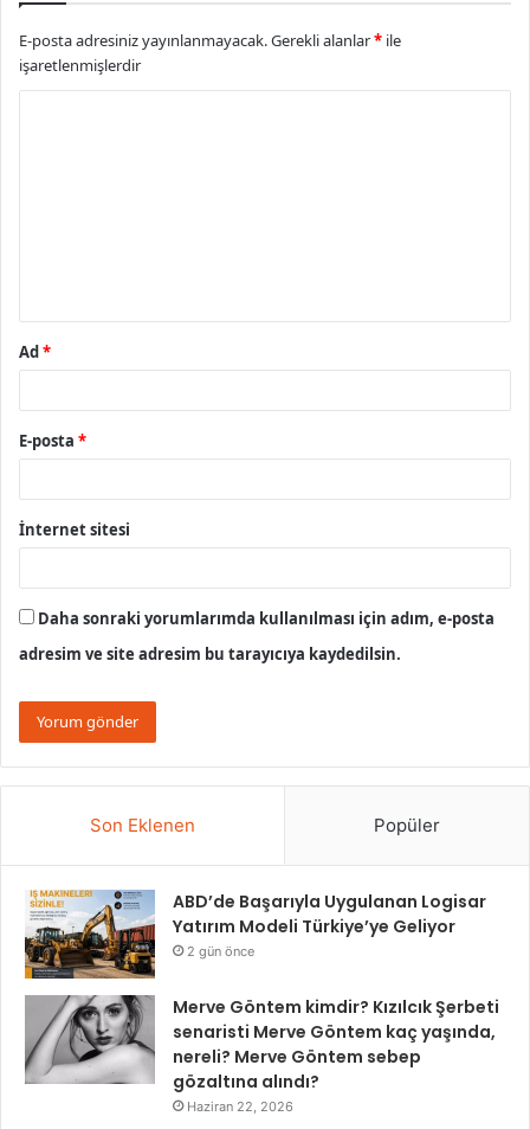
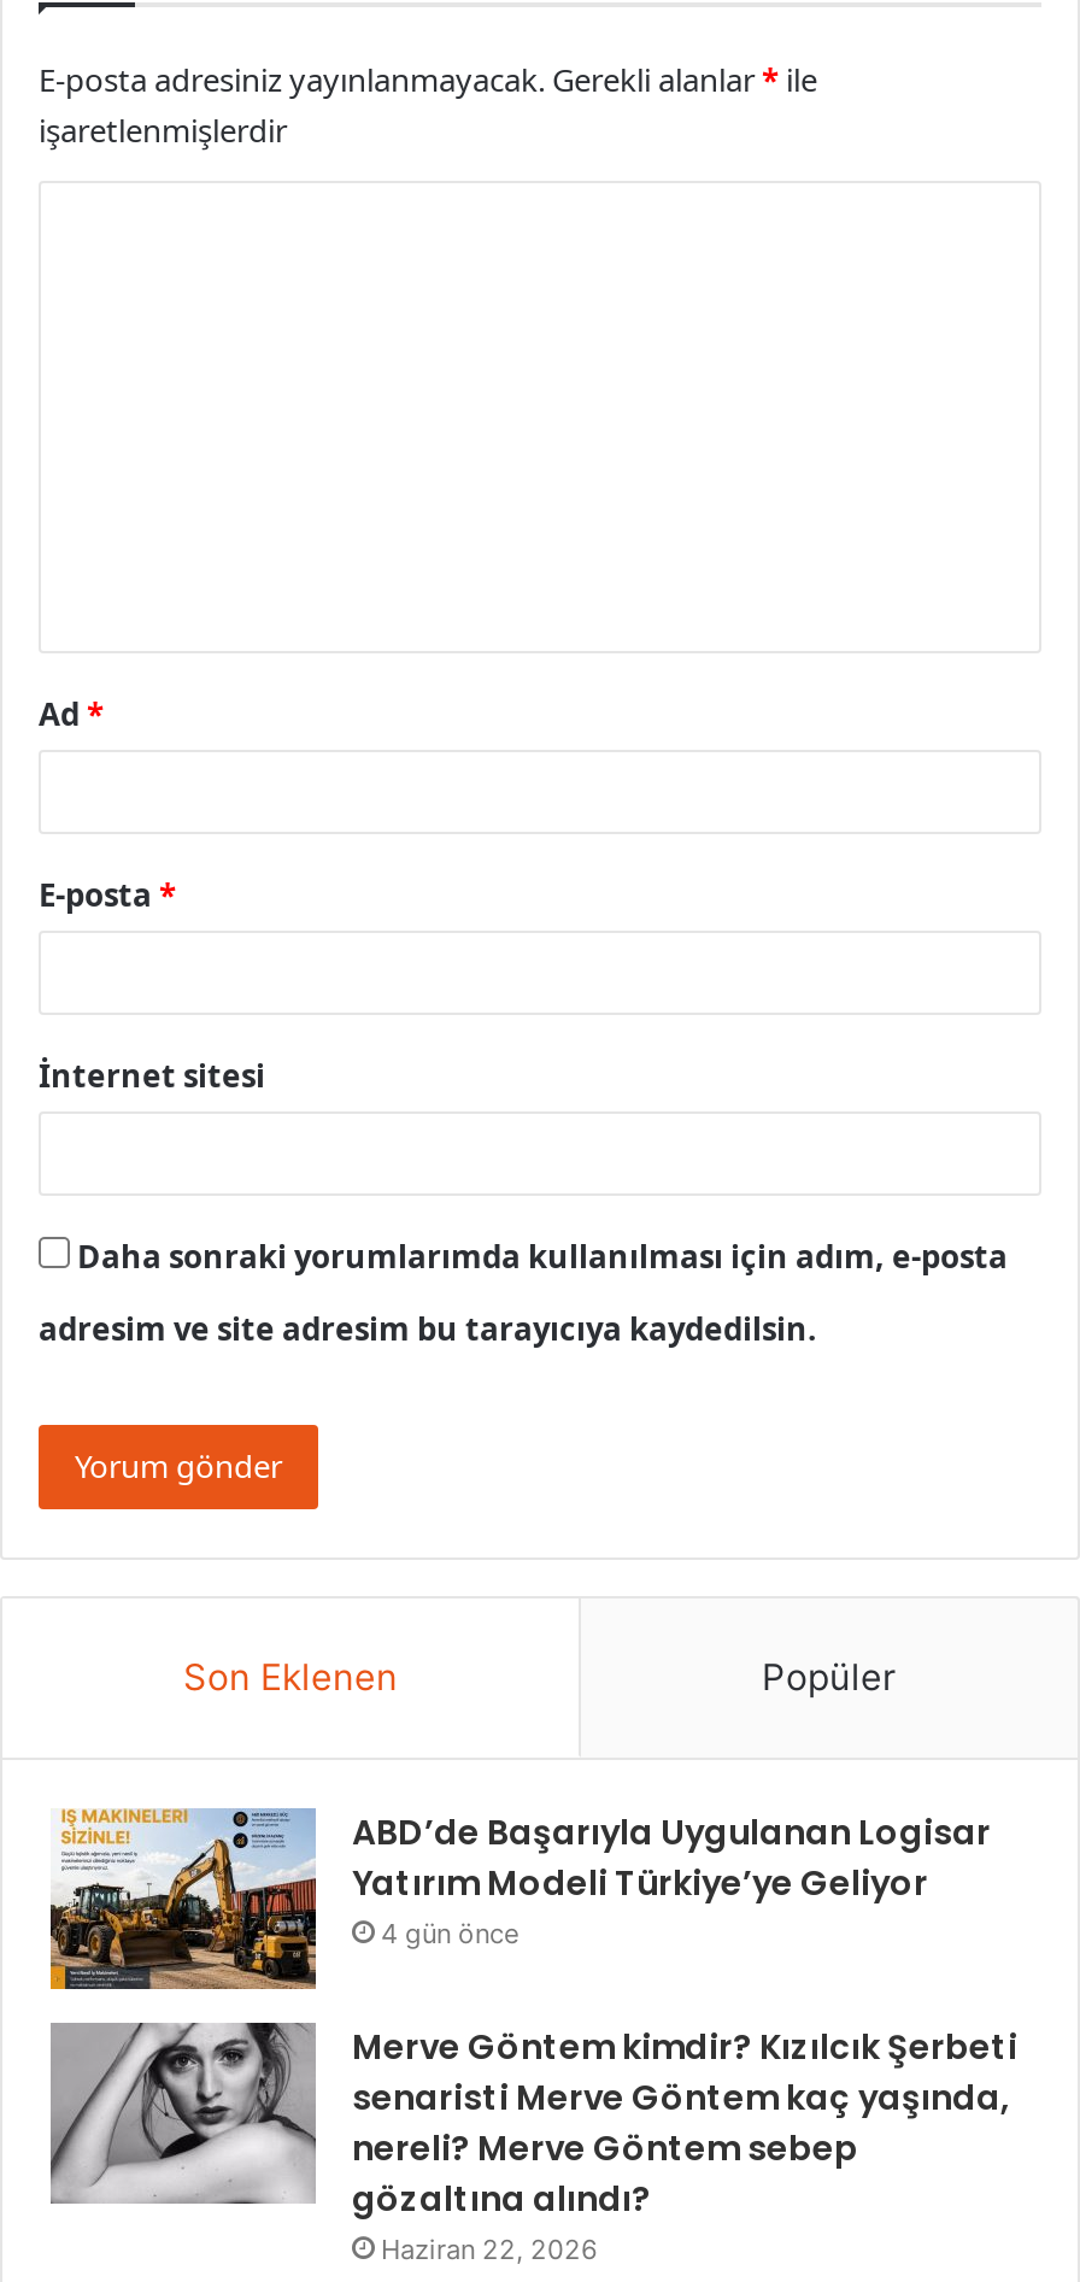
- 2 gün önce
+ 4 gün önce
